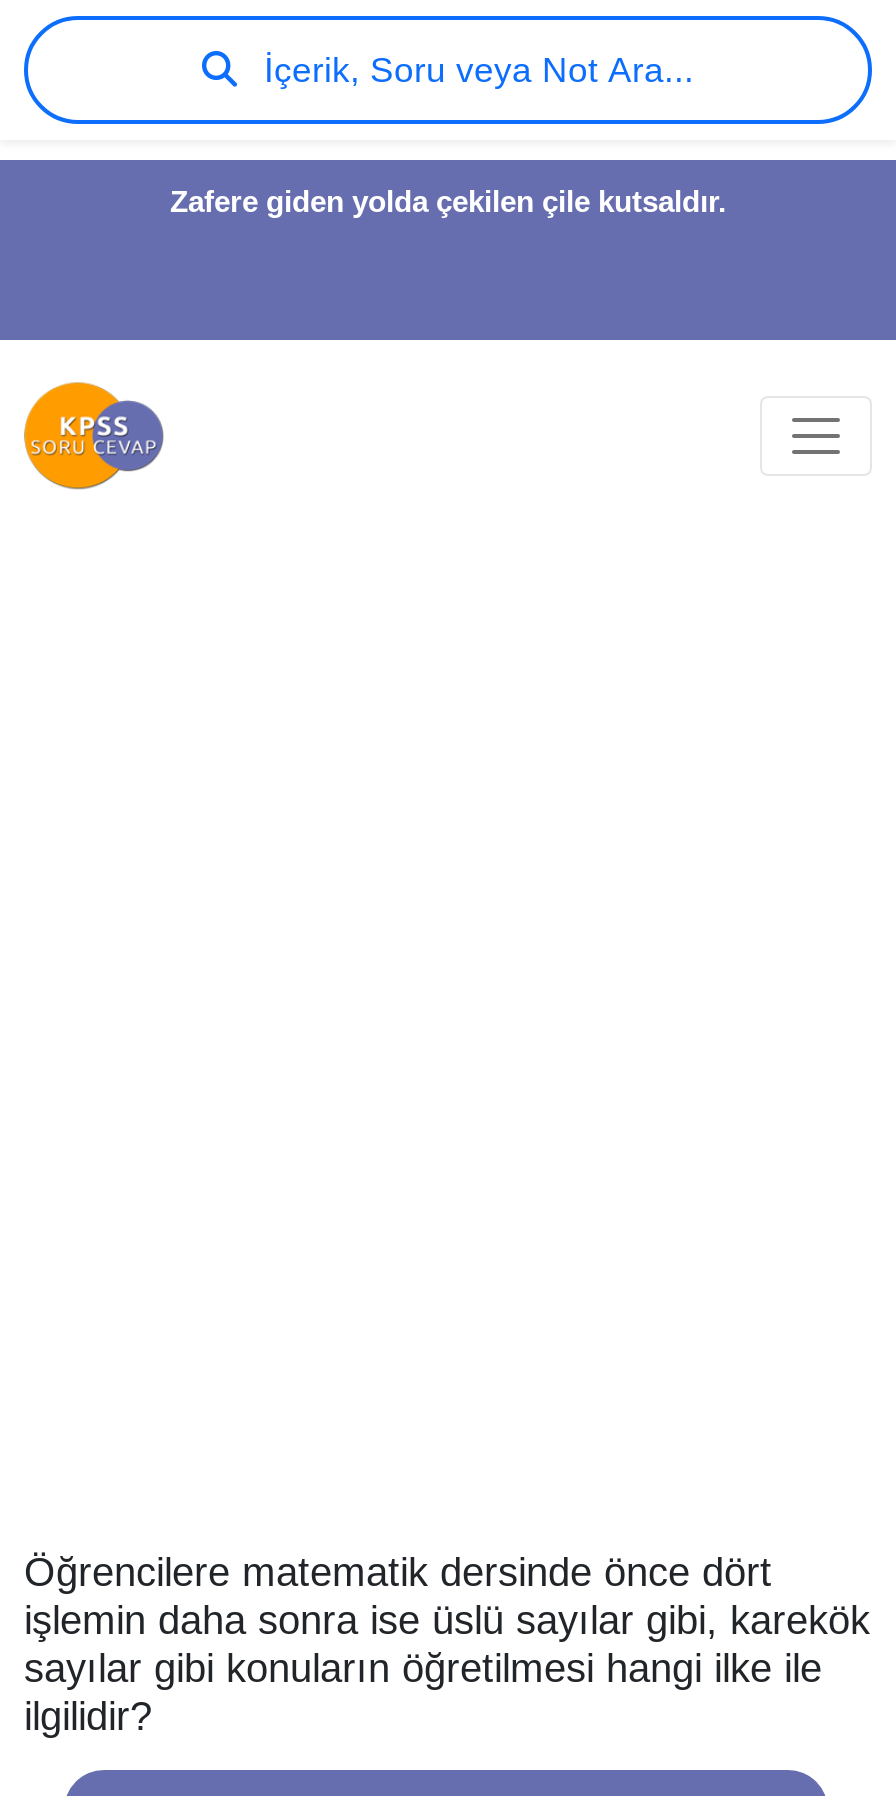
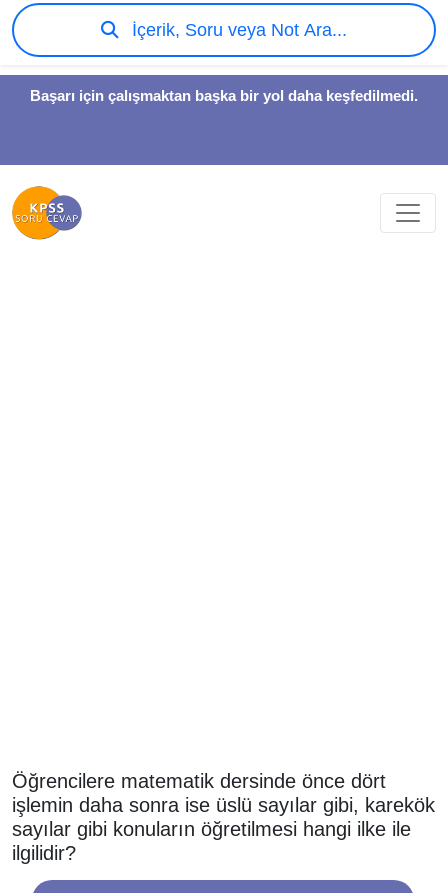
- Zafere giden yolda çekilen çile kutsaldır.
+ Başarı için çalışmaktan başka bir yol daha keşfedilmedi.
